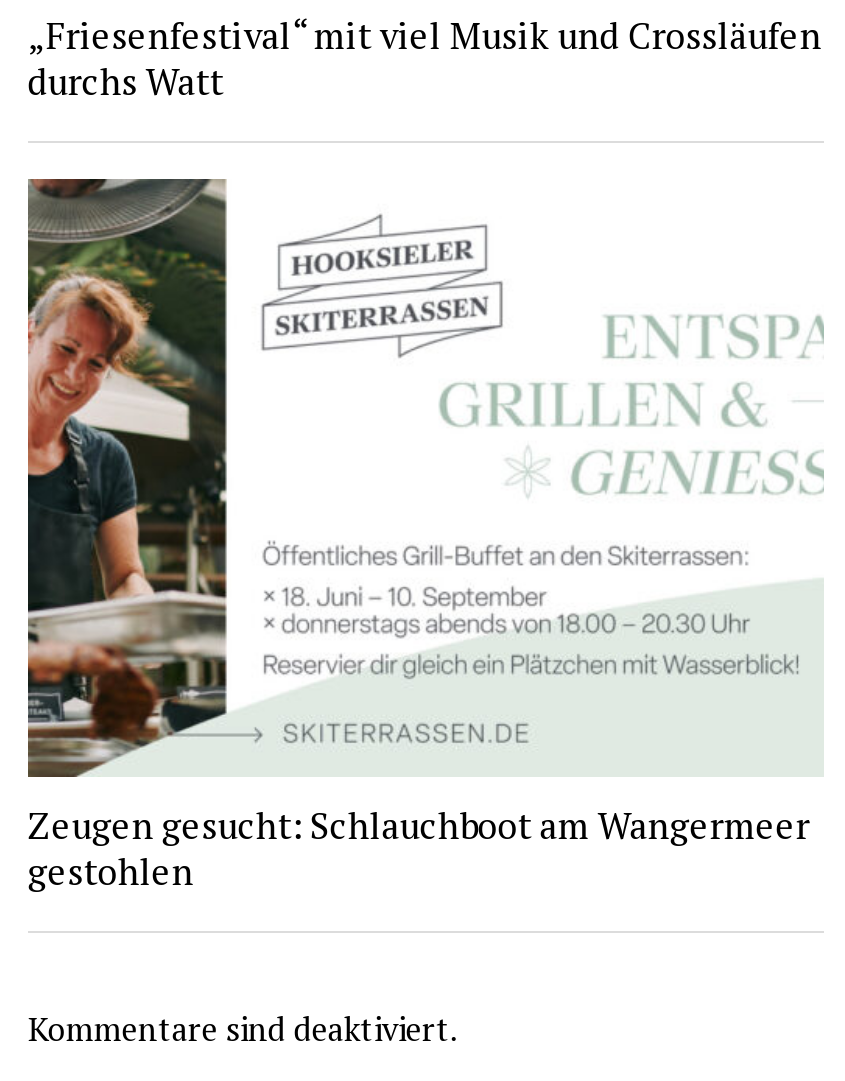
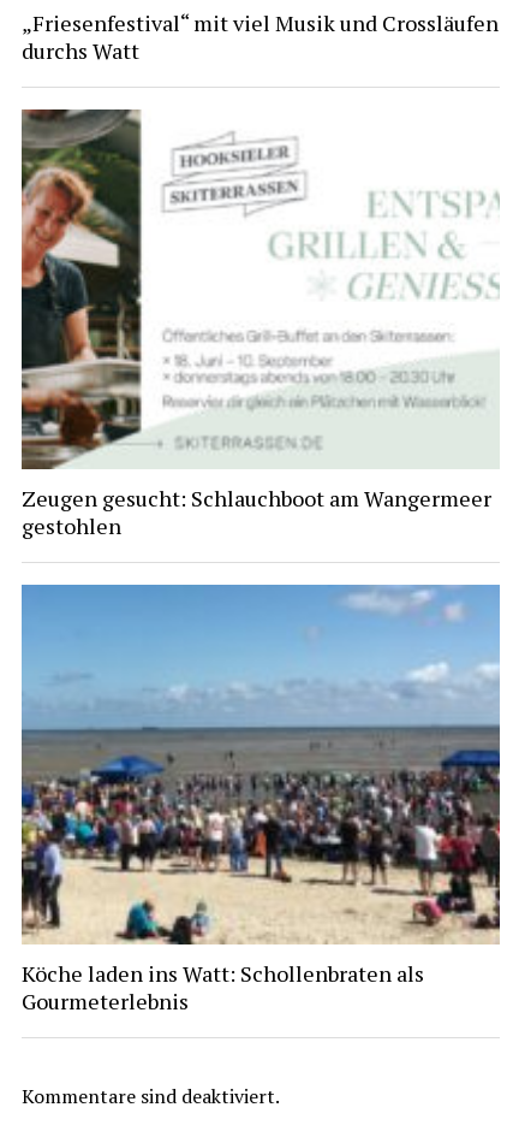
+ [image]
+ Köche laden ins Watt: Schollenbraten als
+ Gourmeterlebnis
